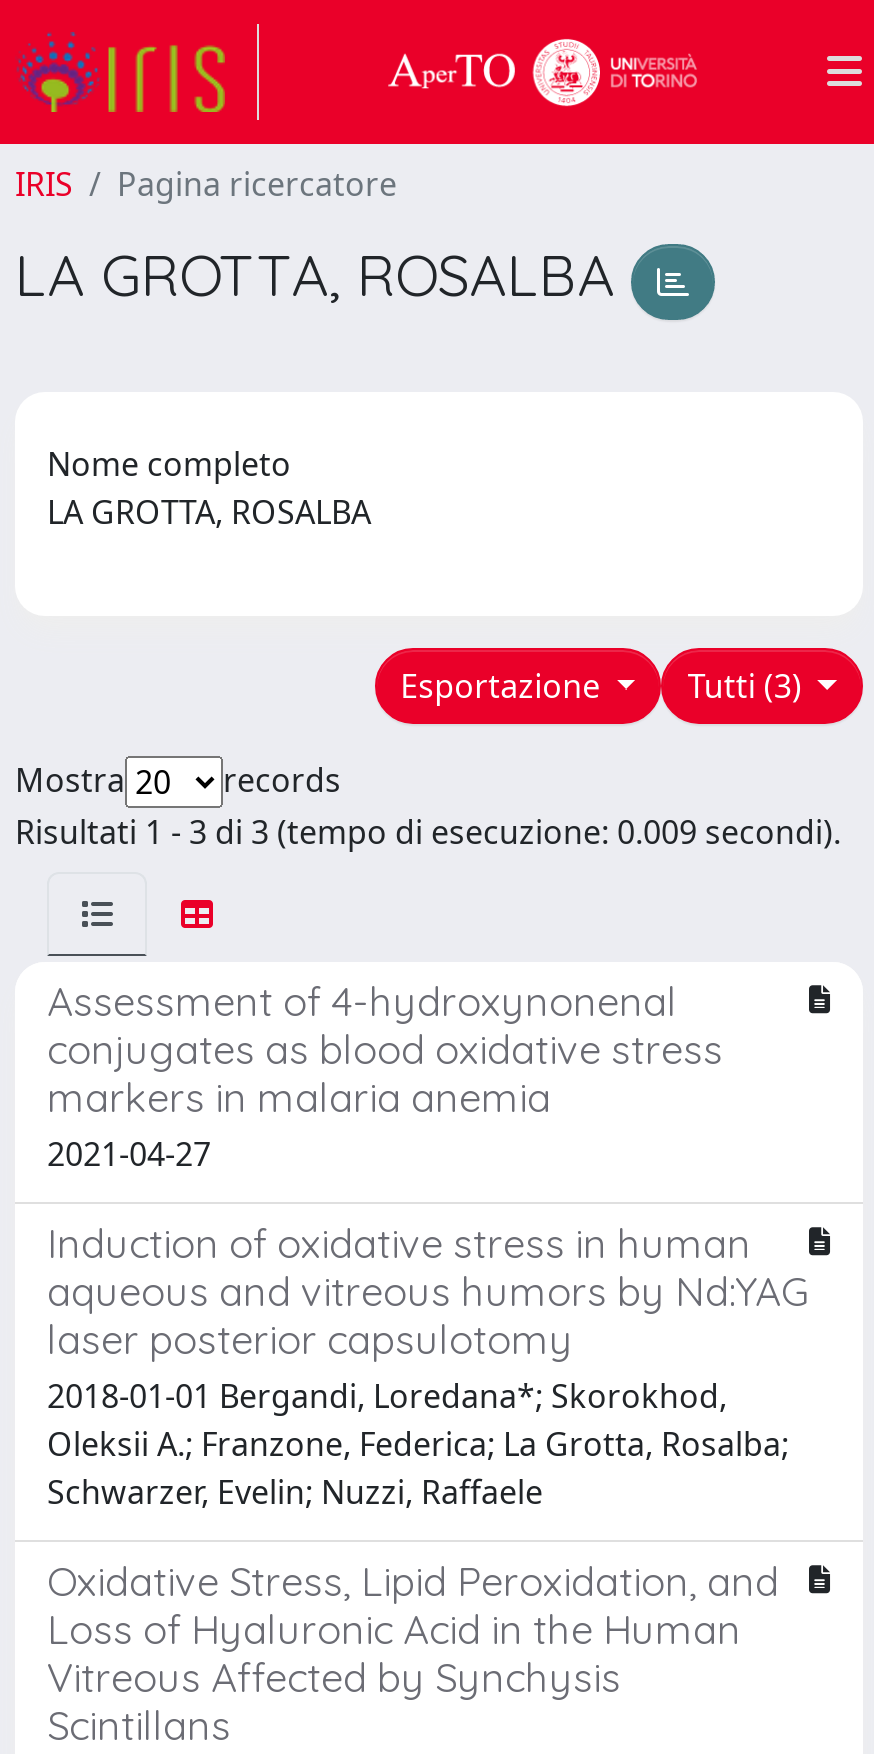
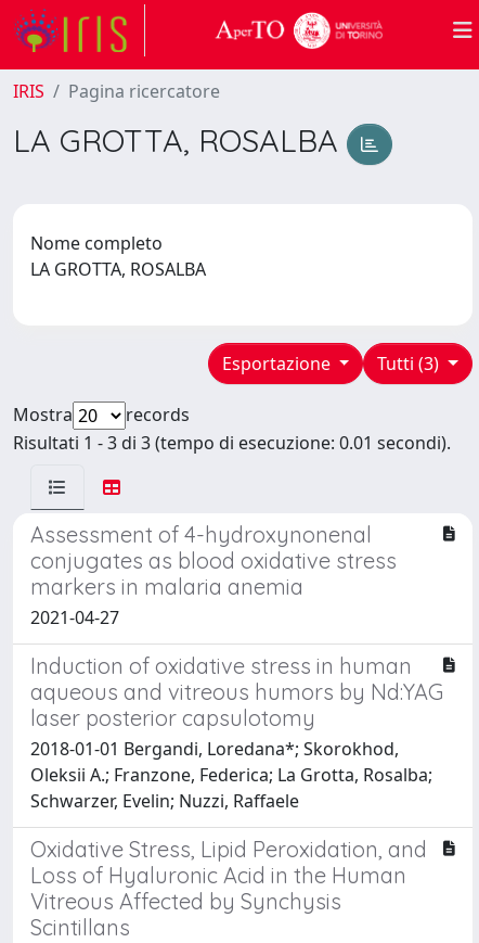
- Risultati 1 - 3 di 3 (tempo di esecuzione: 0.009 secondi).
+ Risultati 1 - 3 di 3 (tempo di esecuzione: 0.01 secondi).
